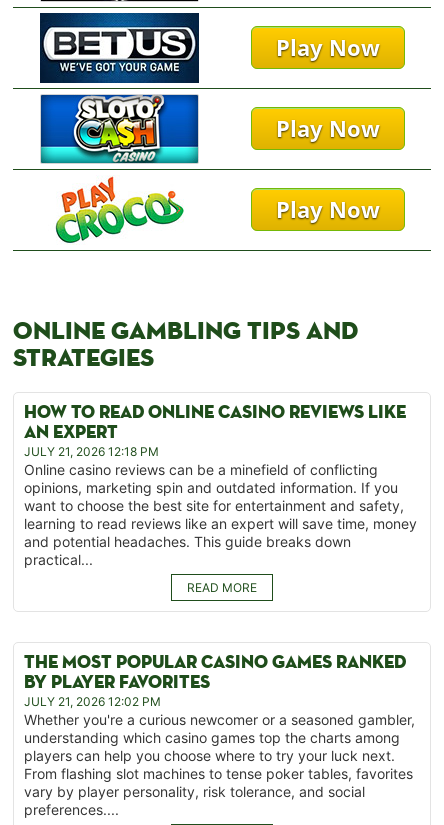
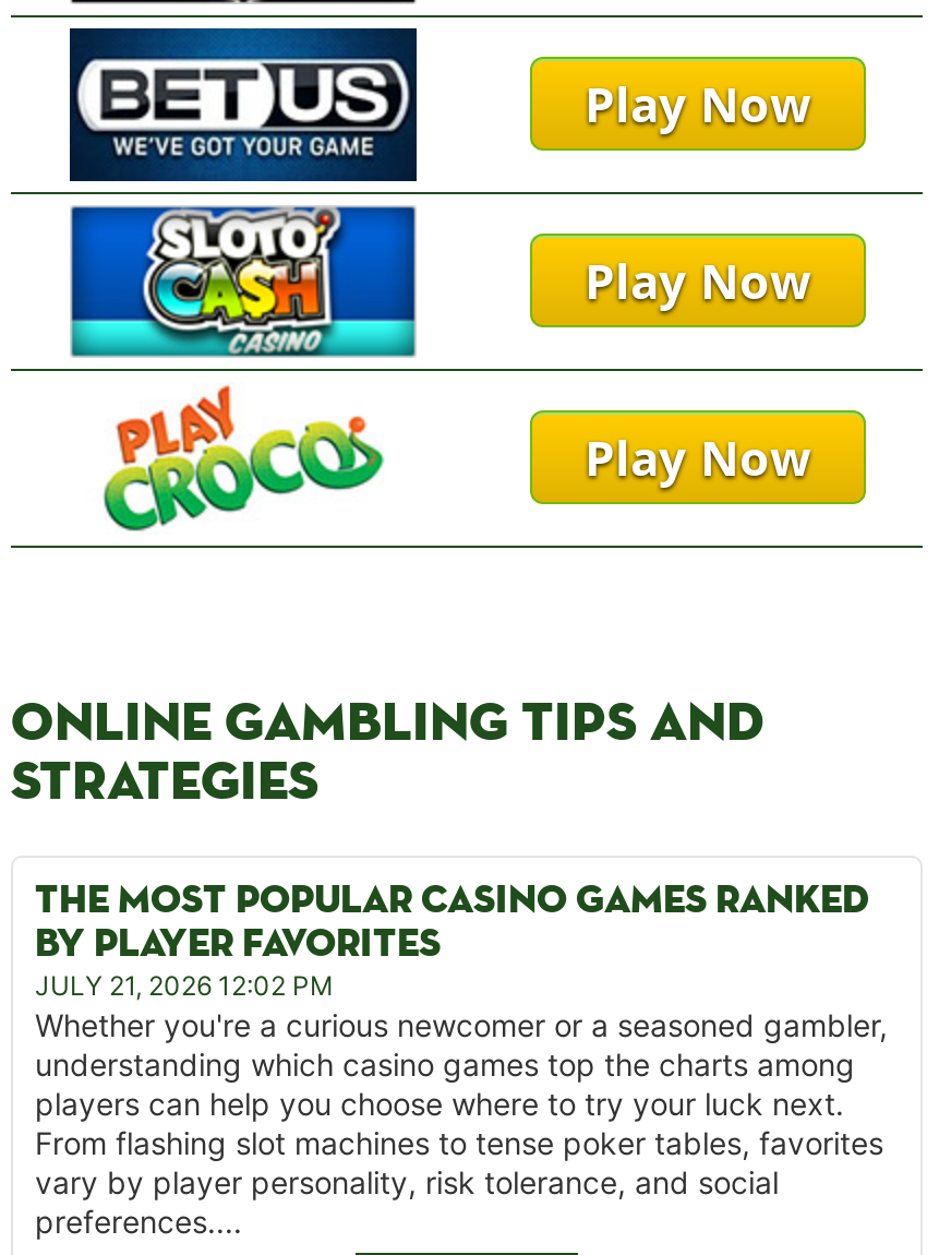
- HOW TO READ ONLINE CASINO REVIEWS LIKE
- AN EXPERT
- JULY 21, 2026 12:18 PM
- Online casino reviews can be a minefield of conflicting
- opinions, marketing spin and outdated information. If you
- want to choose the best site for entertainment and safety,
- learning to read reviews like an expert will save time, money
- and potential headaches. This guide breaks down
- practical...
- READ MORE
